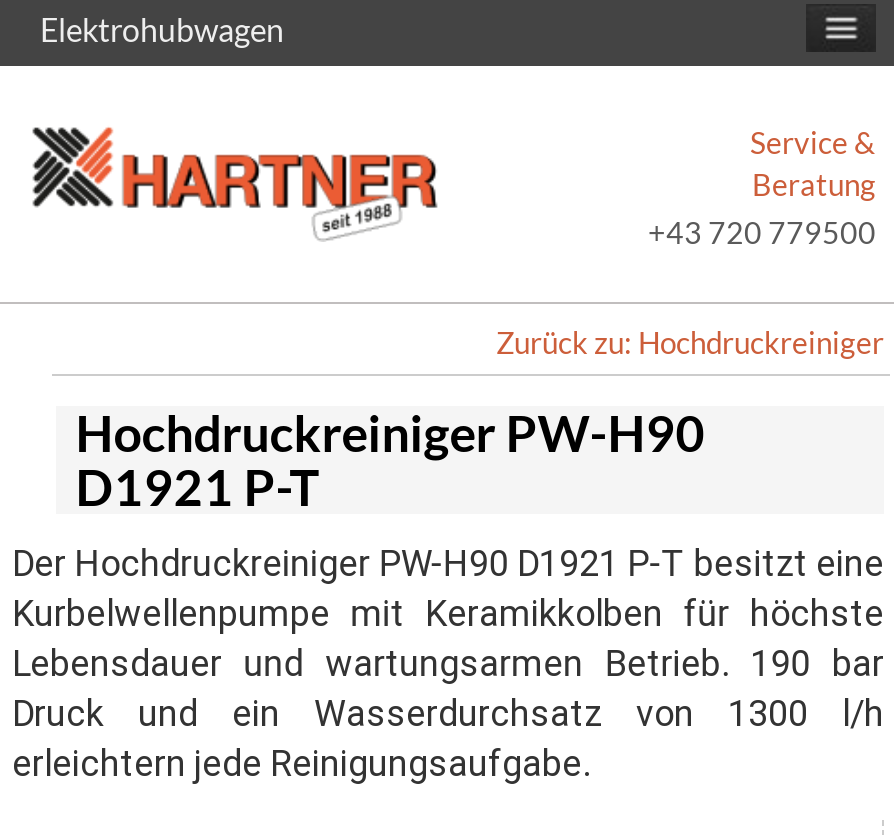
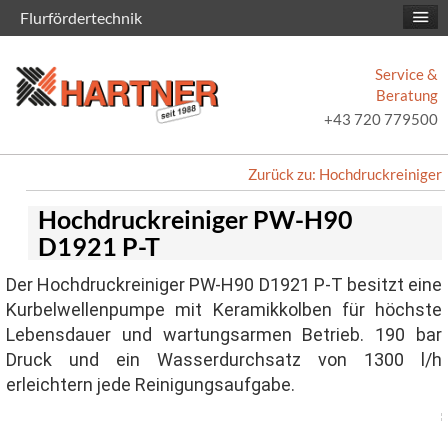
- Elektrohubwagen
+ Flurfördertechnik
